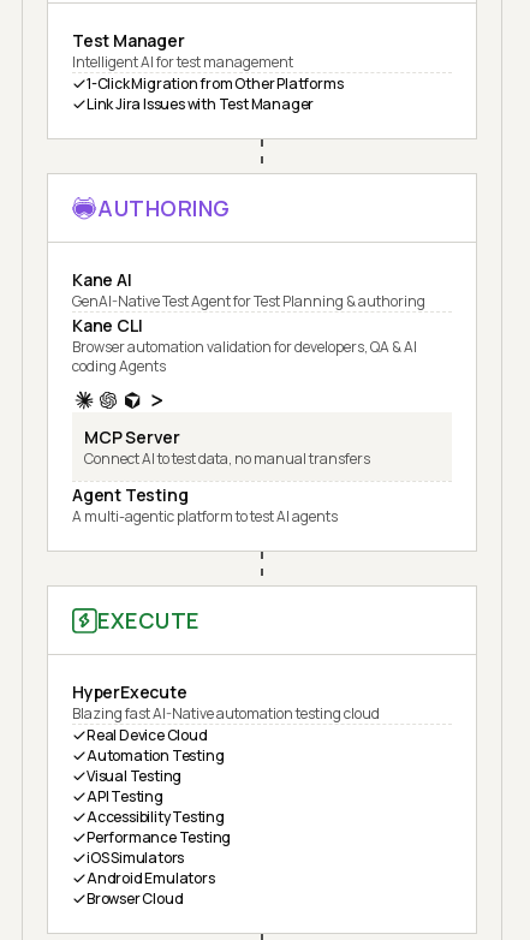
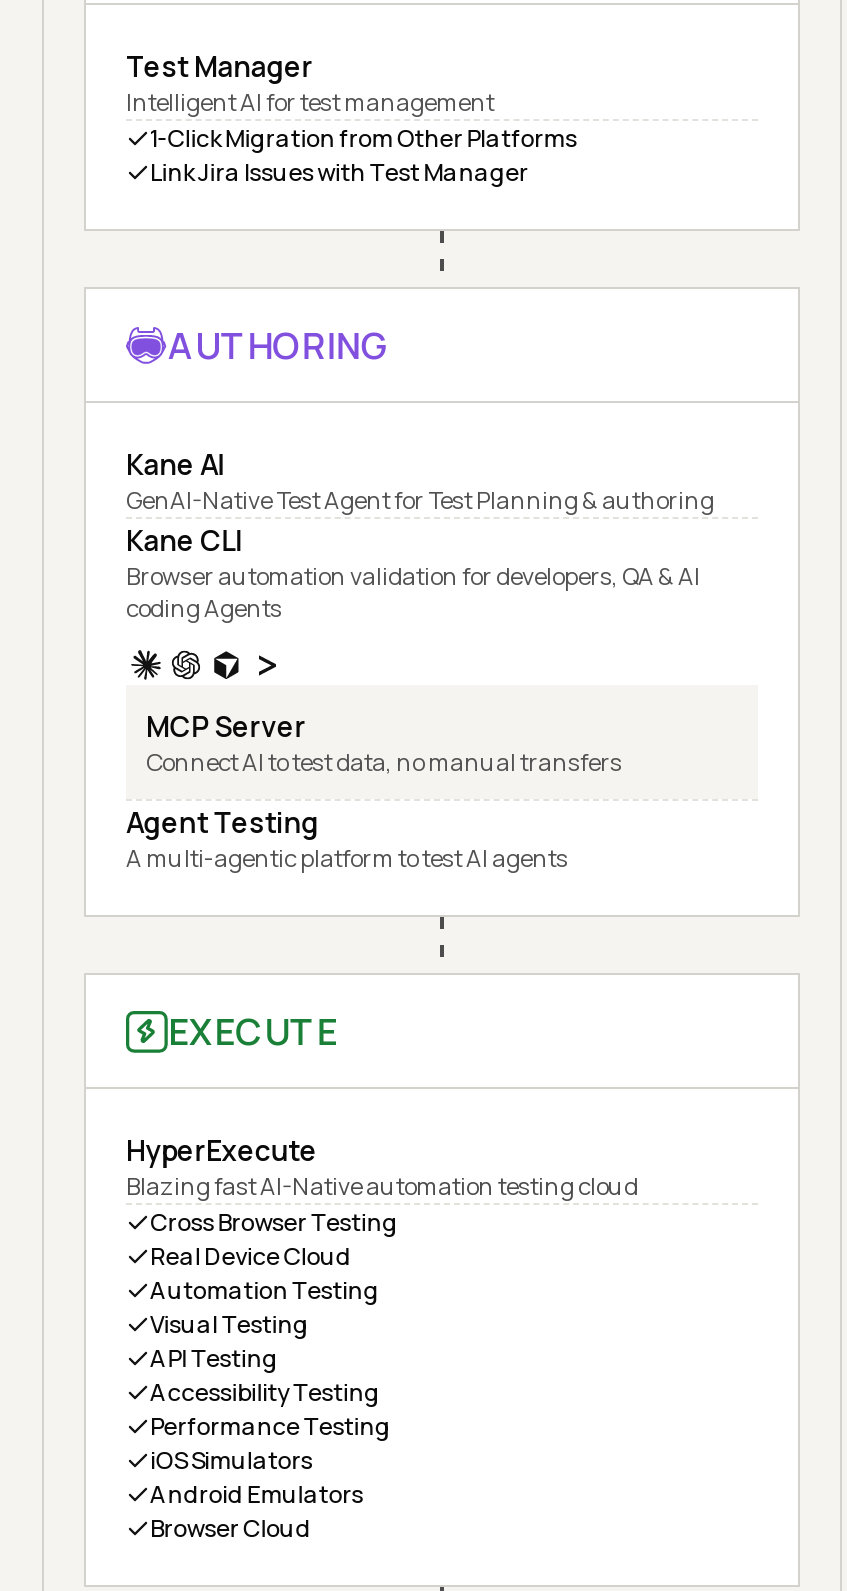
+ Cross Browser Testing
